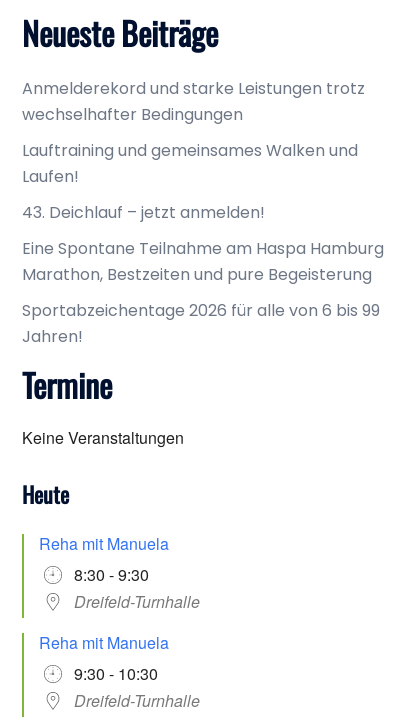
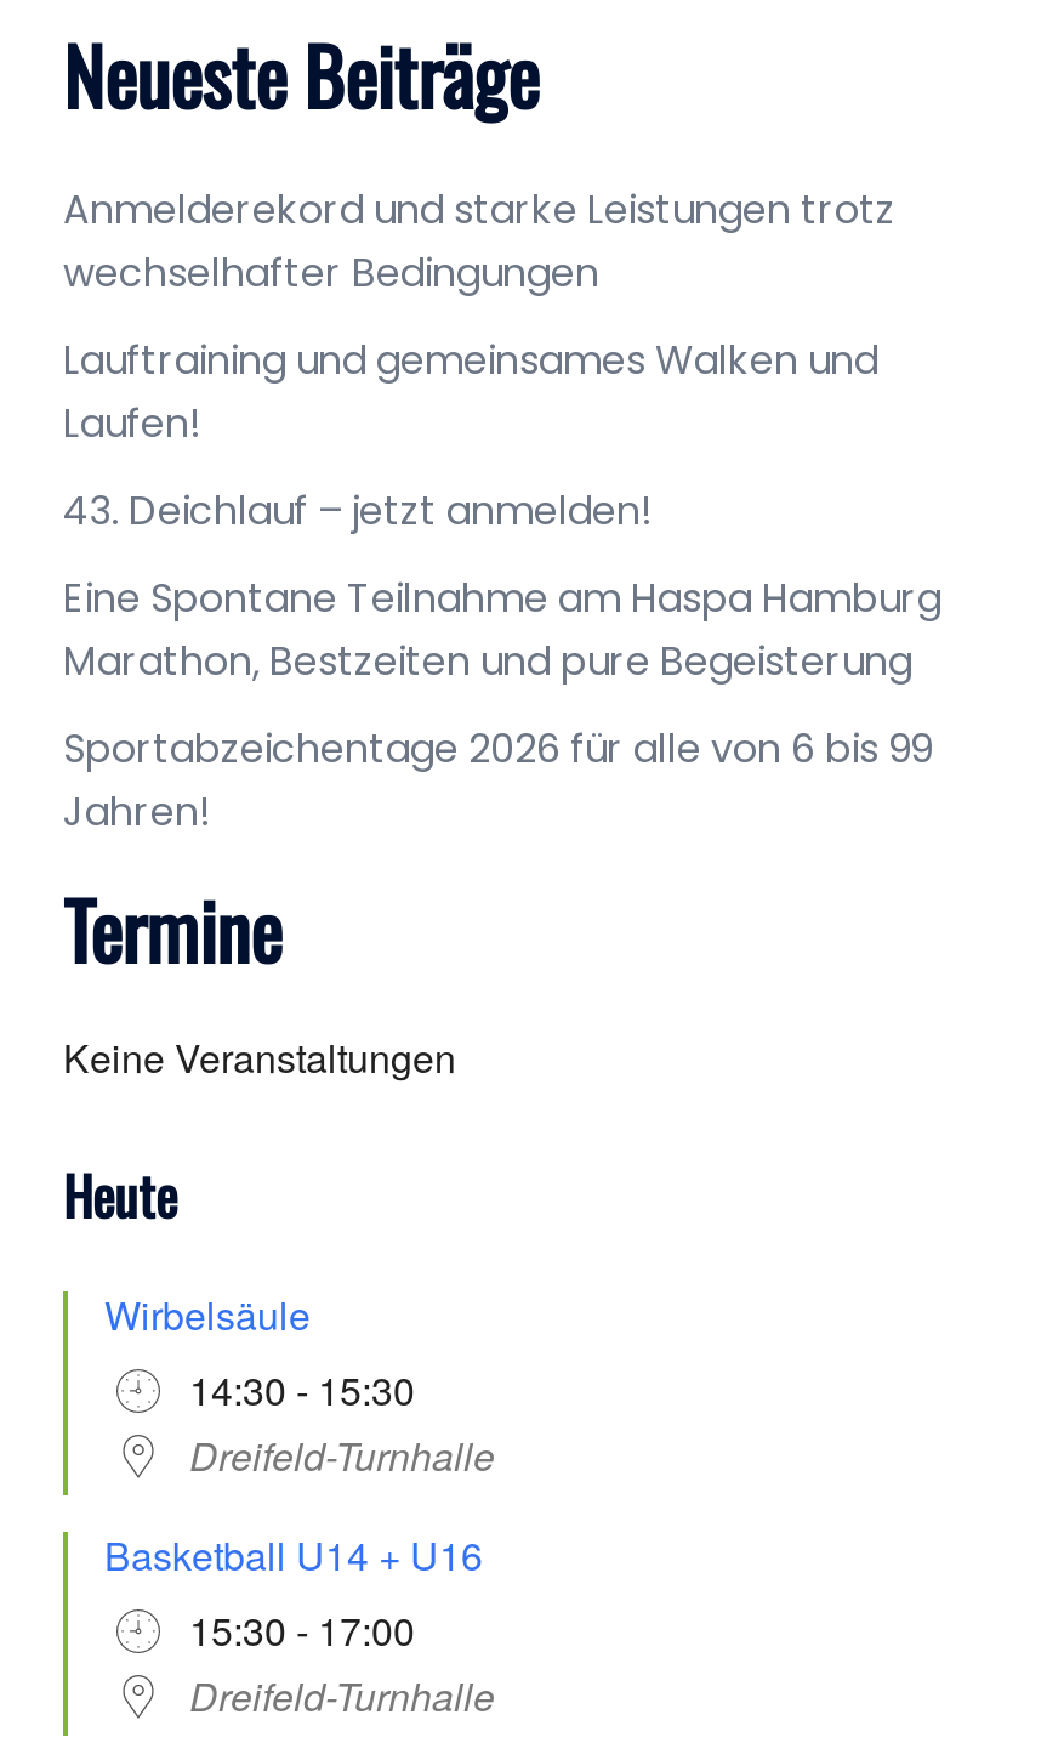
- Reha mit Manuela
- 8:30 - 9:30
+ Wirbelsäule
+ 14:30 - 15:30

- Reha mit Manuela
- 9:30 - 10:30
+ Basketball U14 + U16
+ 15:30 - 17:00
